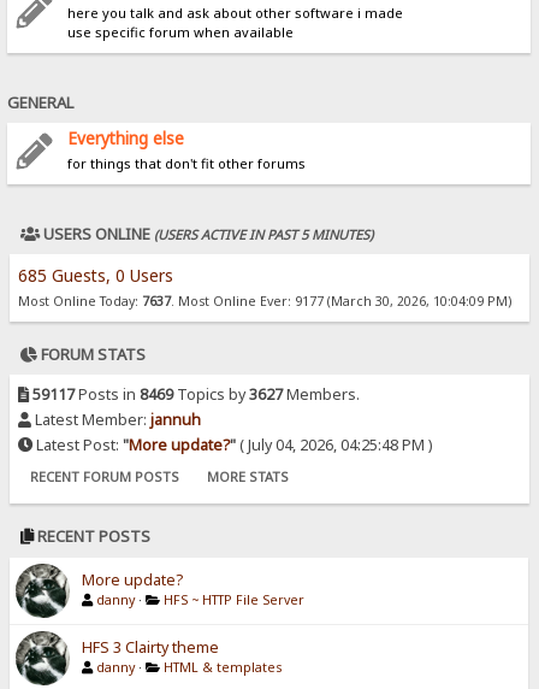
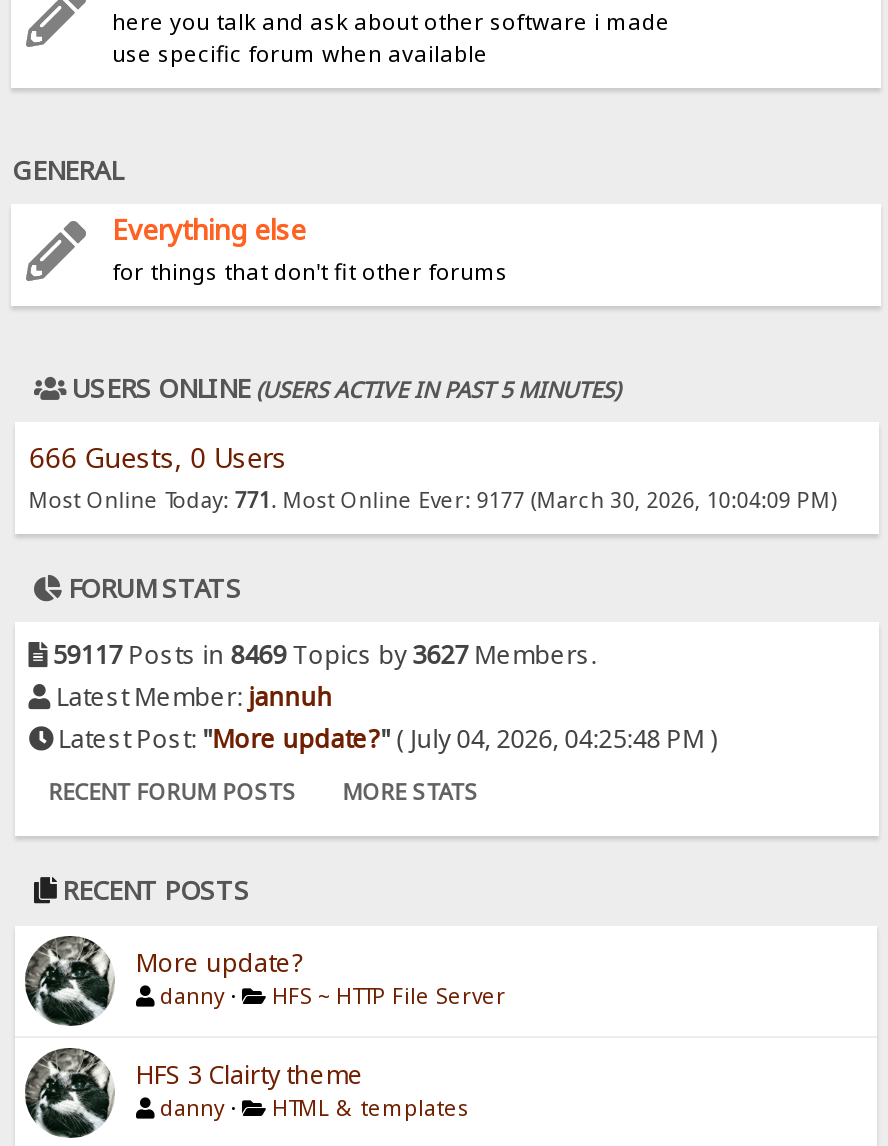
- 685 Guests, 0 Users
+ 666 Guests, 0 Users

- Most Online Today: 7637. Most Online Ever: 9177 (March 30, 2026, 10:04:09 PM)
+ Most Online Today: 771. Most Online Ever: 9177 (March 30, 2026, 10:04:09 PM)
